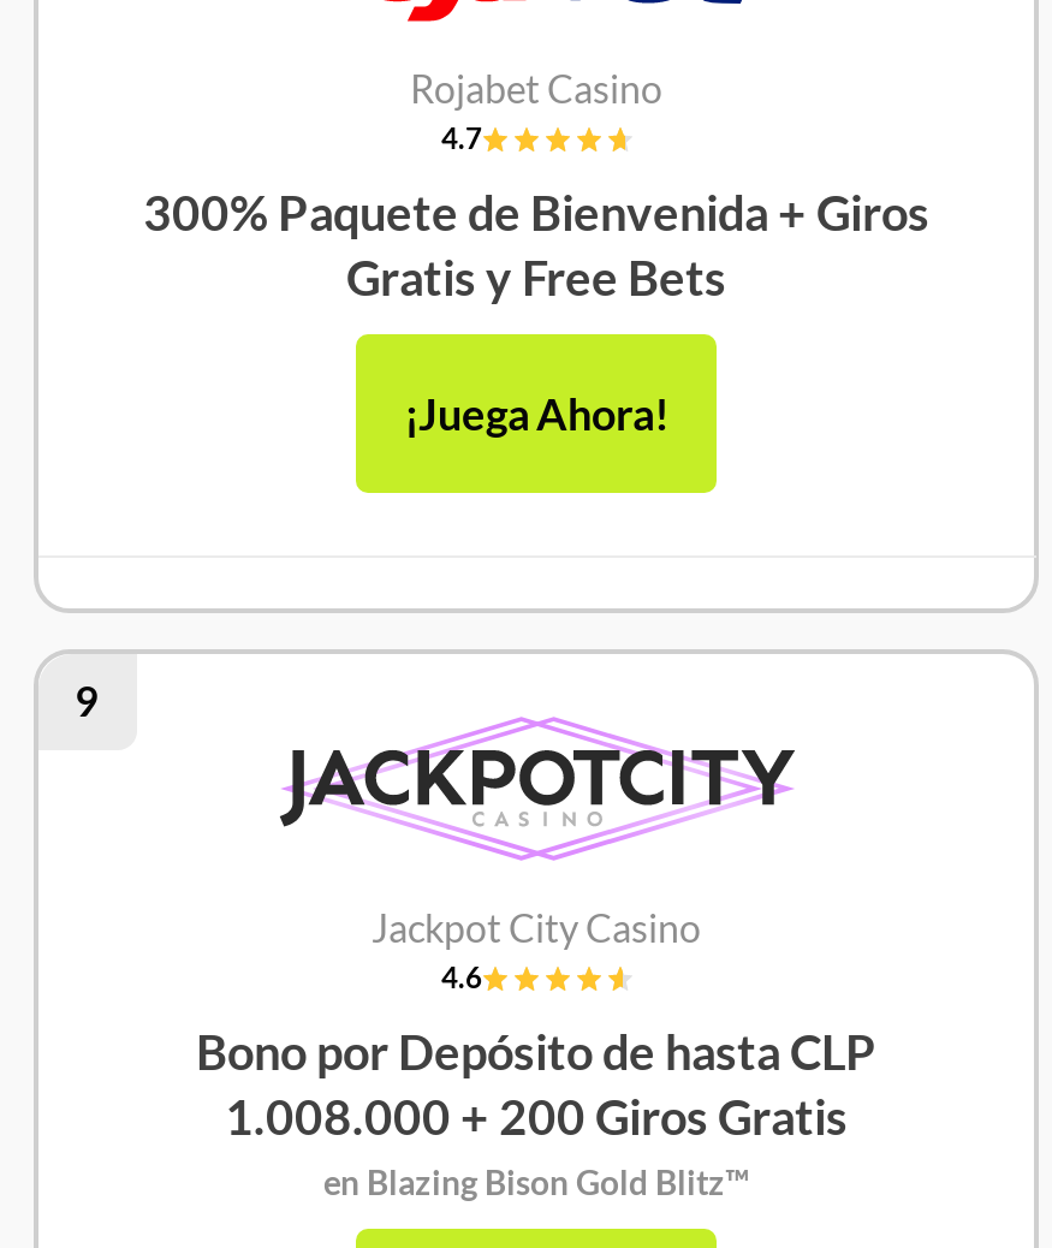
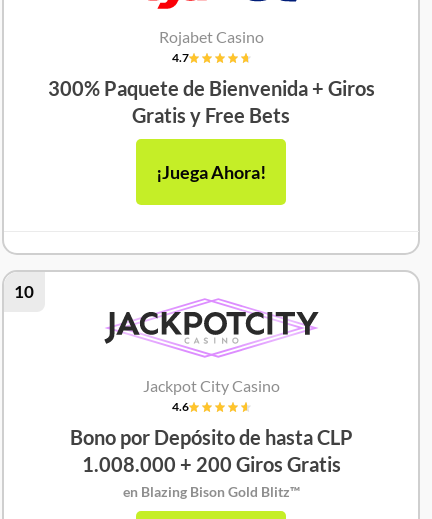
- 9
+ 10
